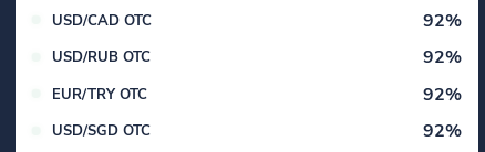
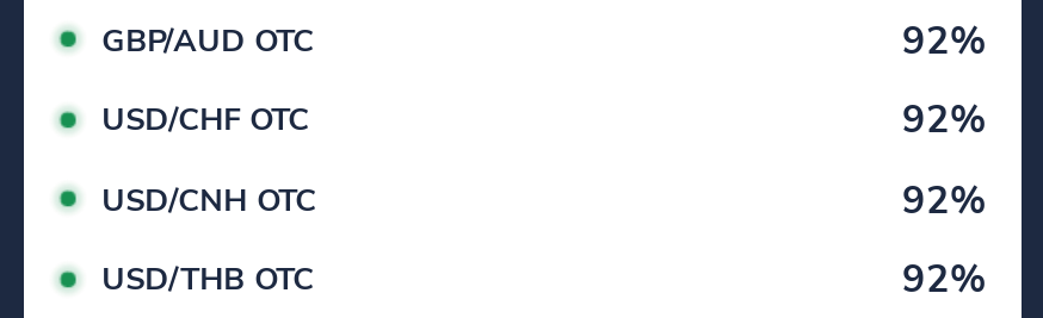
- USD/CAD OTC
+ GBP/AUD OTC

- USD/RUB OTC
+ USD/CHF OTC

- EUR/TRY OTC
+ USD/CNH OTC

- USD/SGD OTC
+ USD/THB OTC
